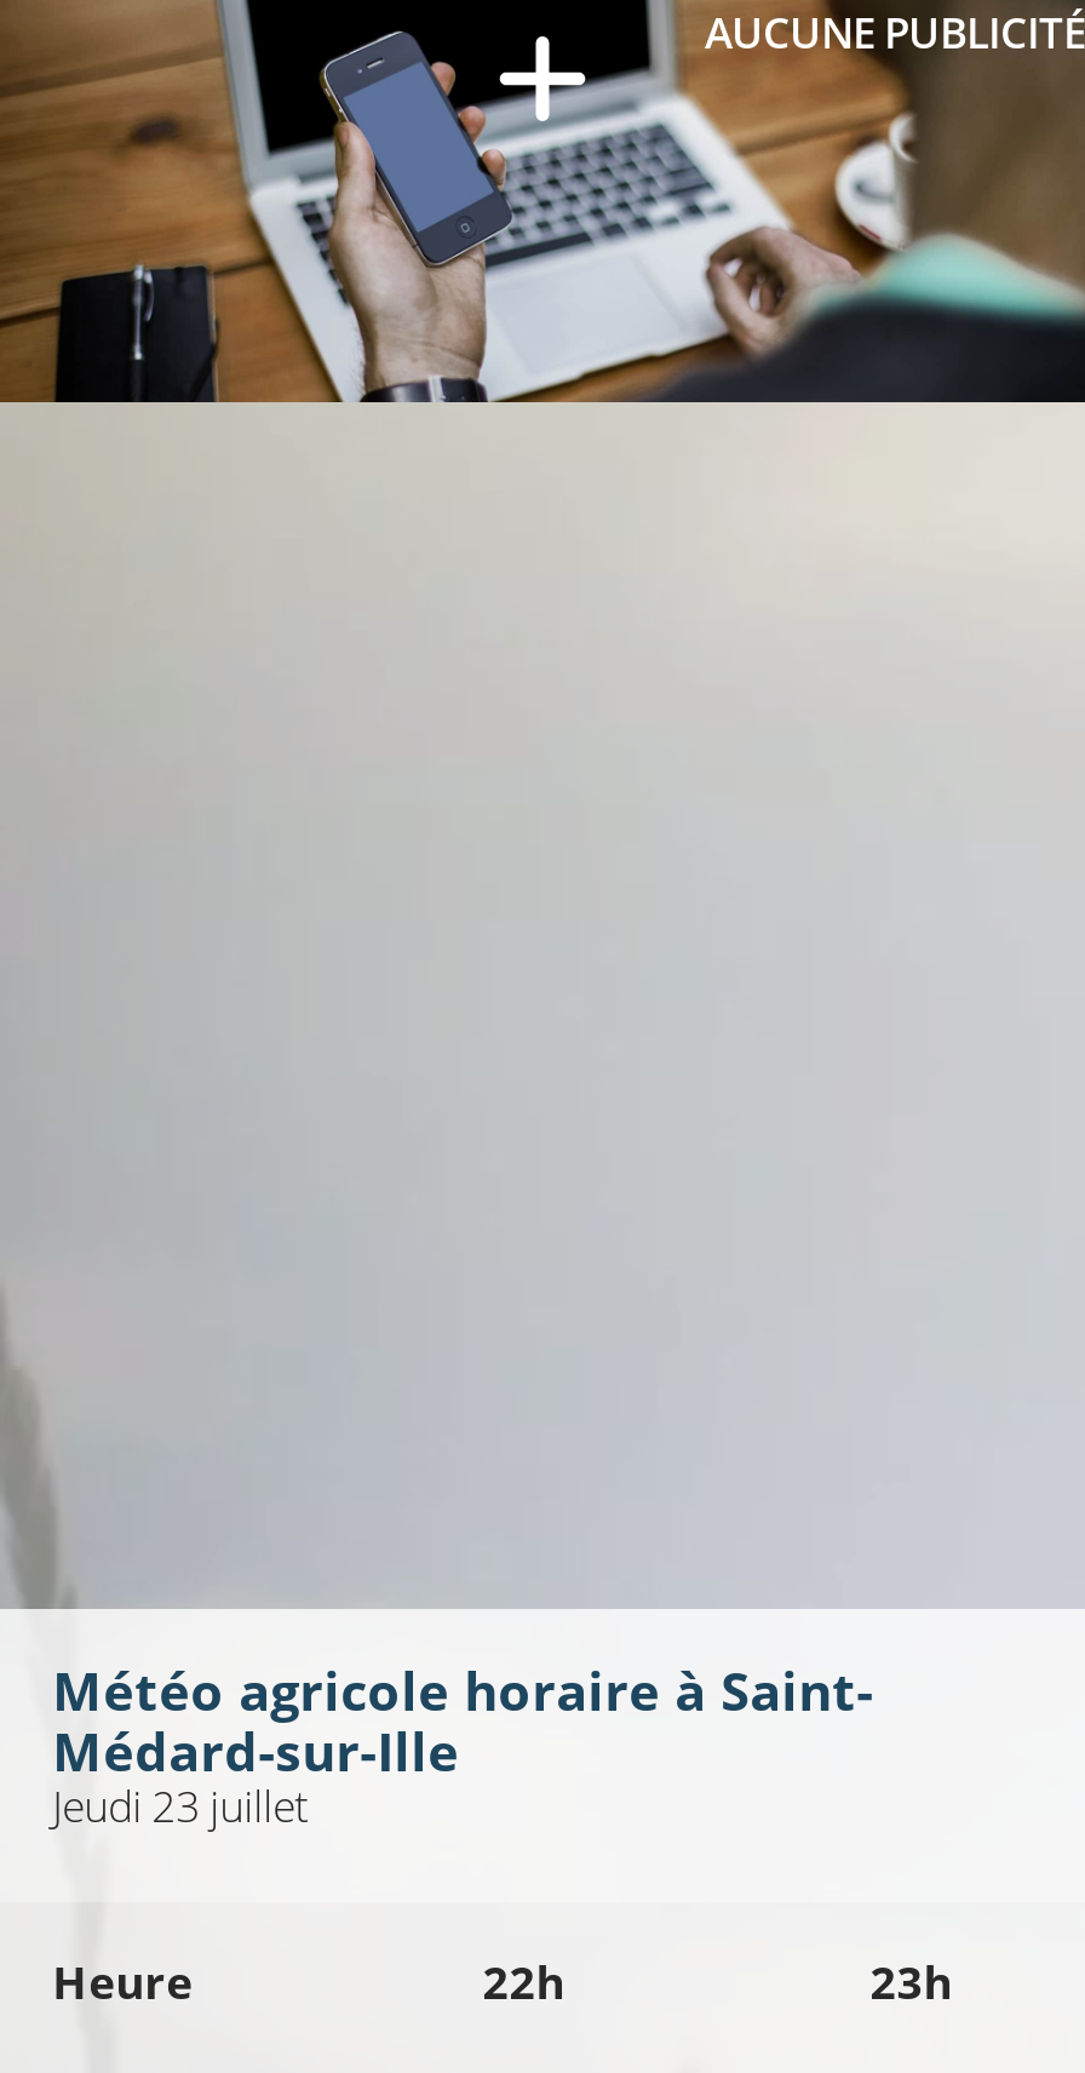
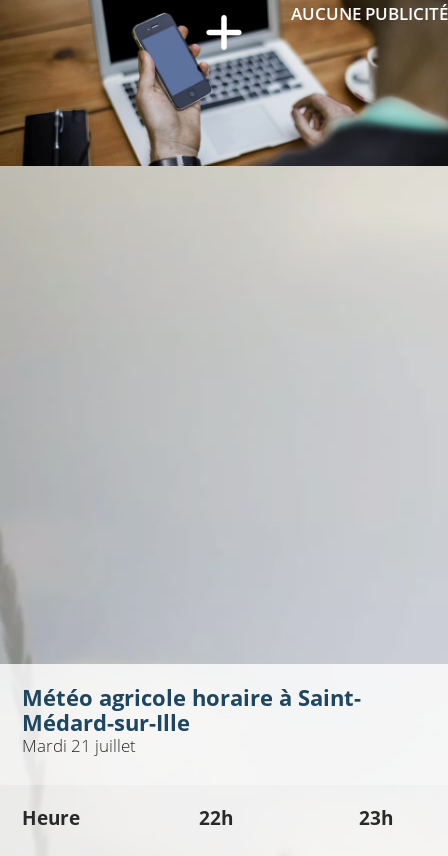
- Jeudi 23 juillet
+ Mardi 21 juillet
